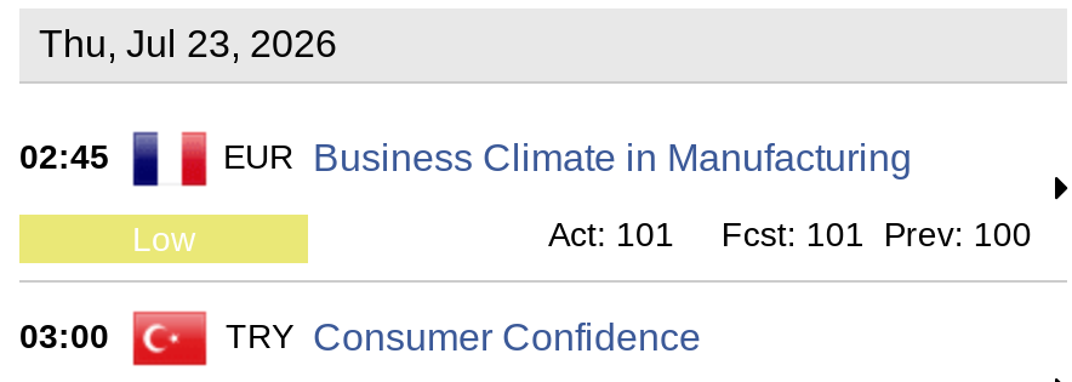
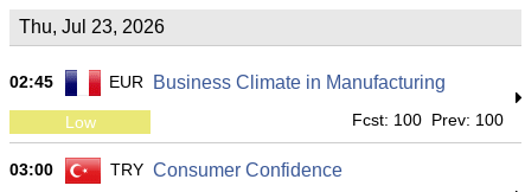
- Act: 101
- Fcst: 101 Prev: 100
+ Fcst: 100 Prev: 100
